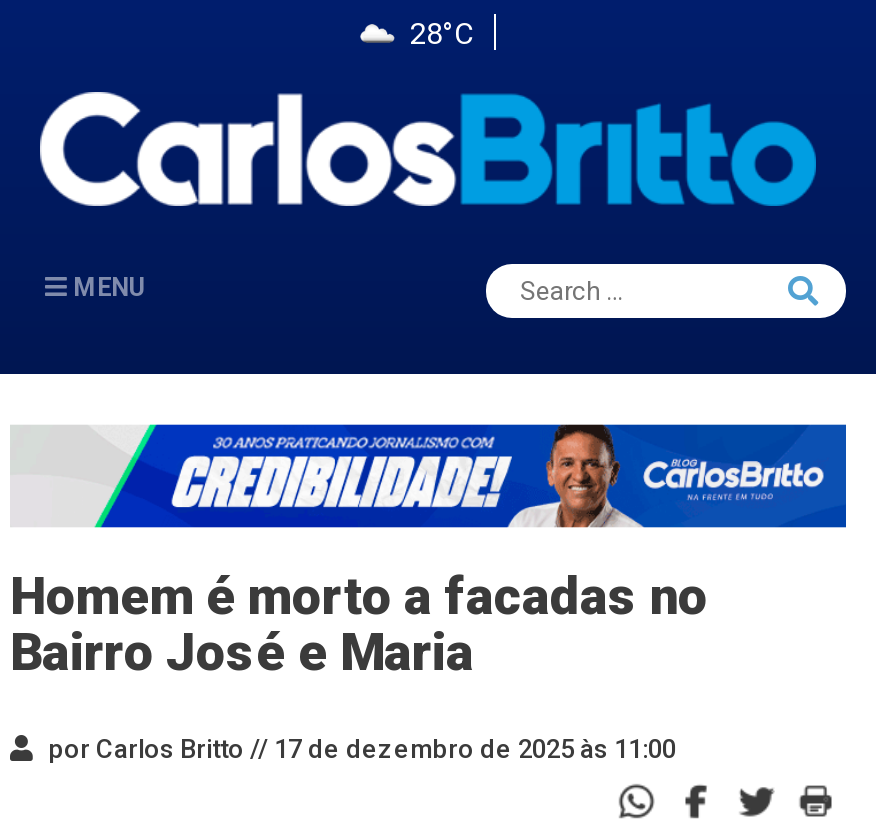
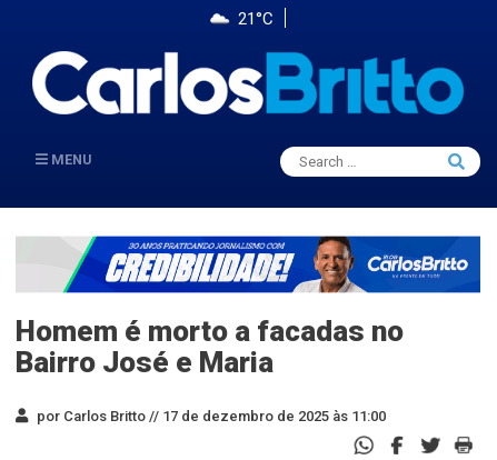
- 28°C
+ 21°C
